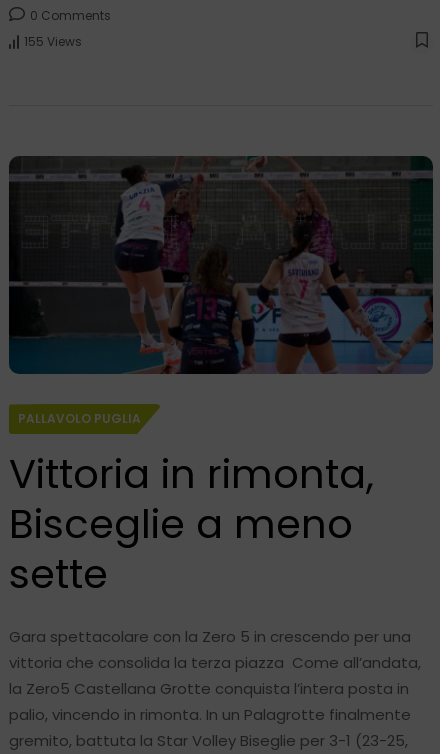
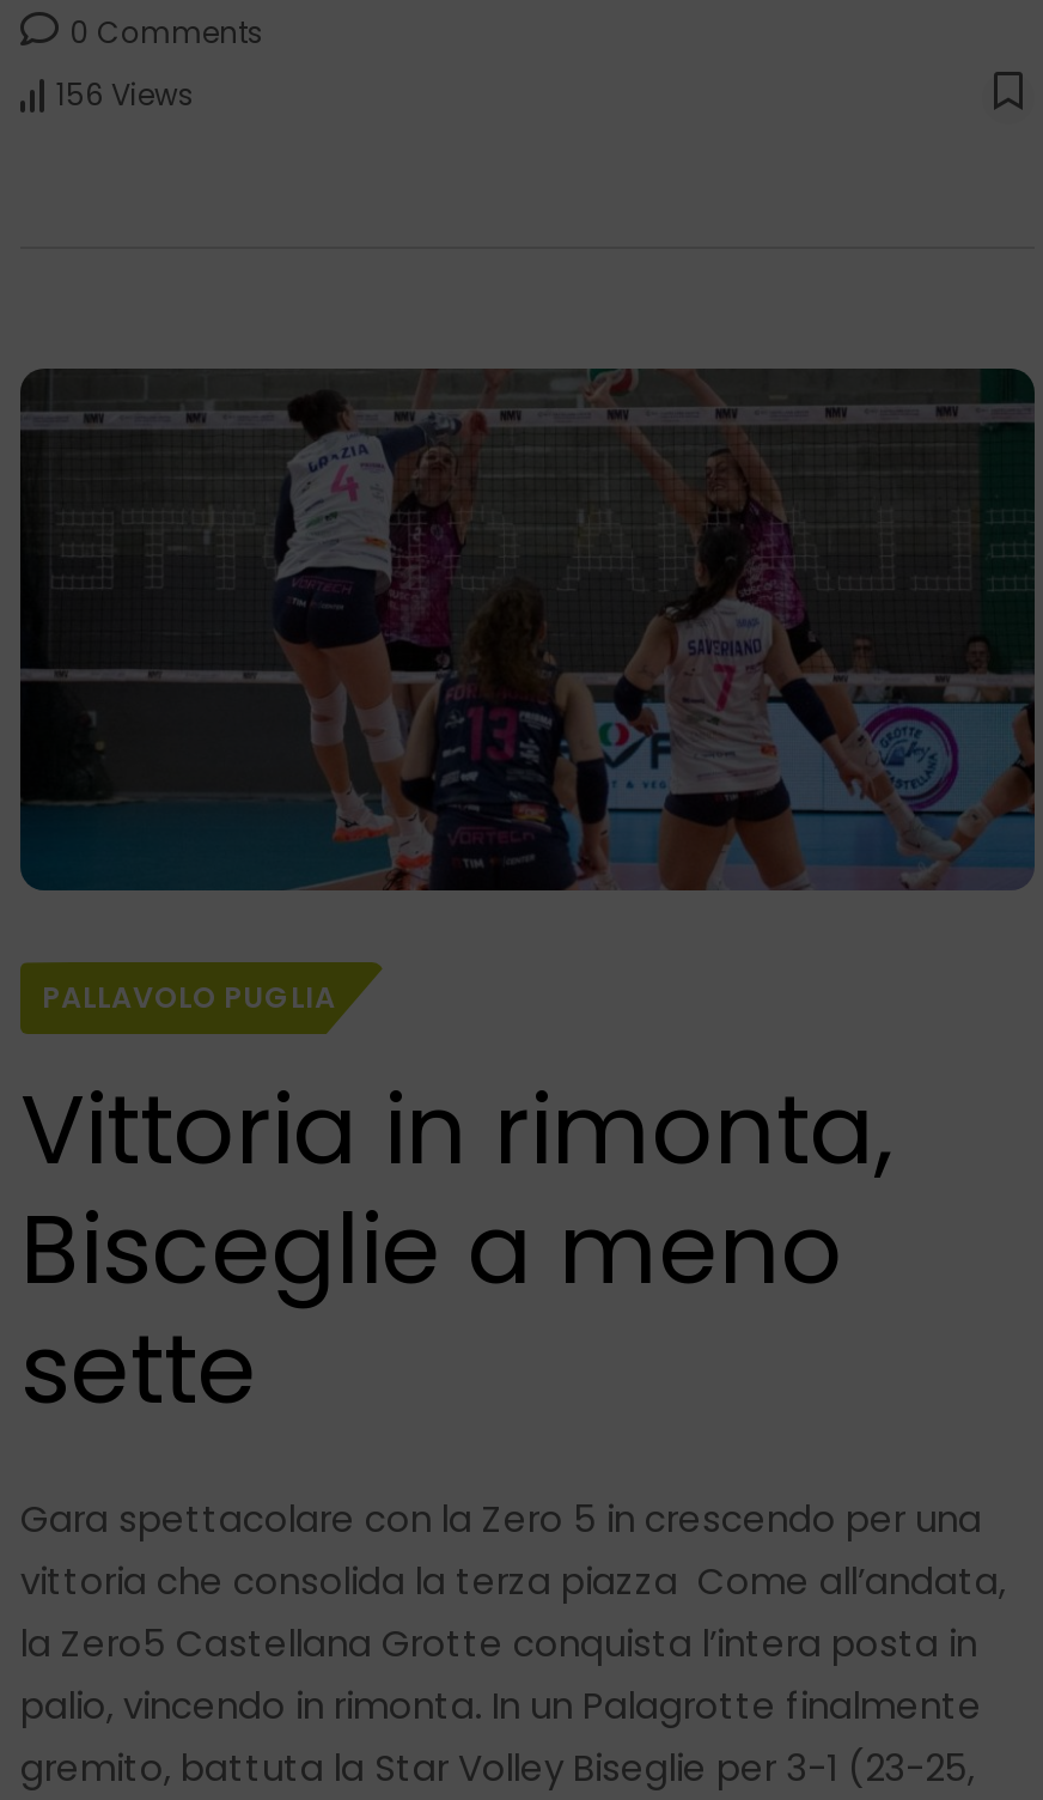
- 155 Views
+ 156 Views
